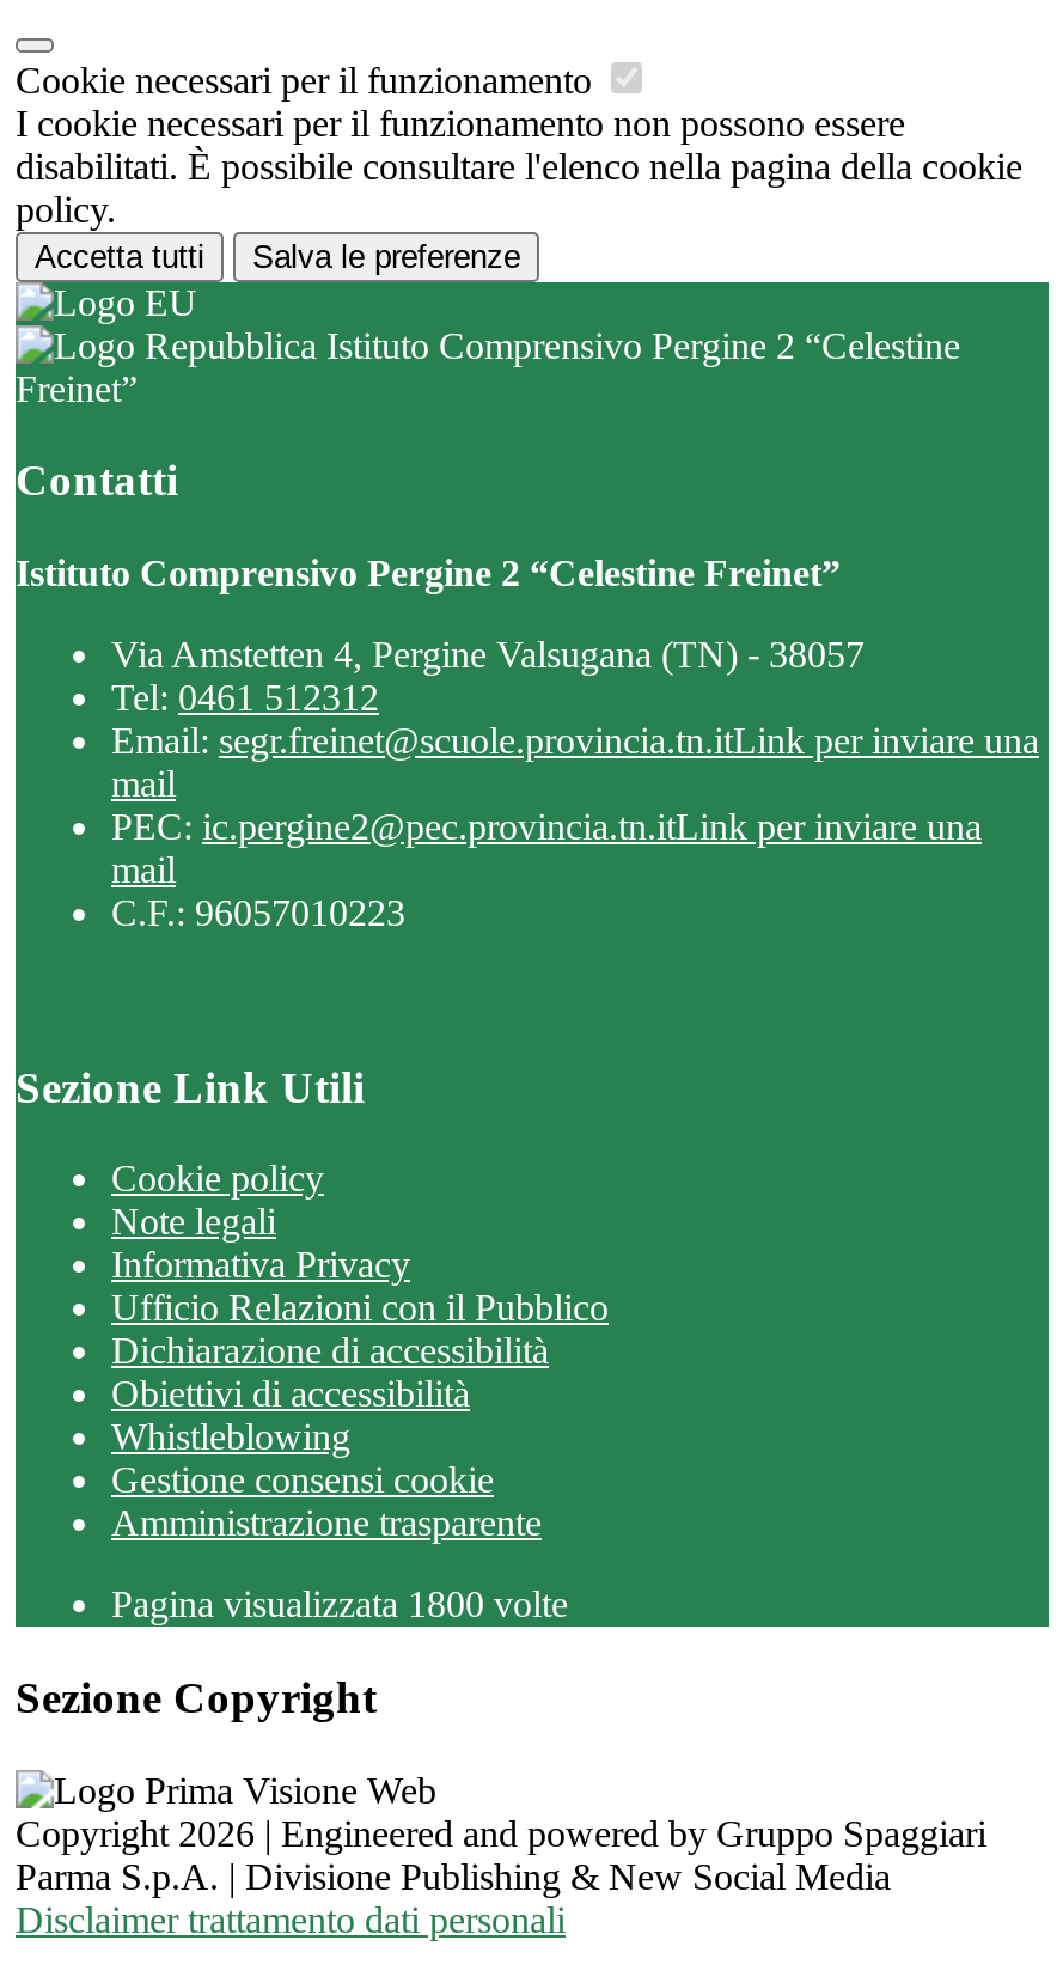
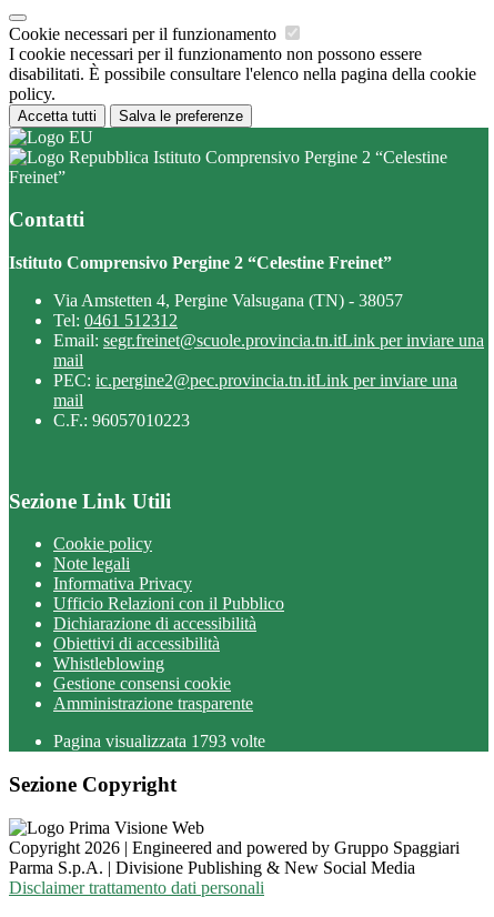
- Pagina visualizzata 1800 volte
+ Pagina visualizzata 1793 volte
